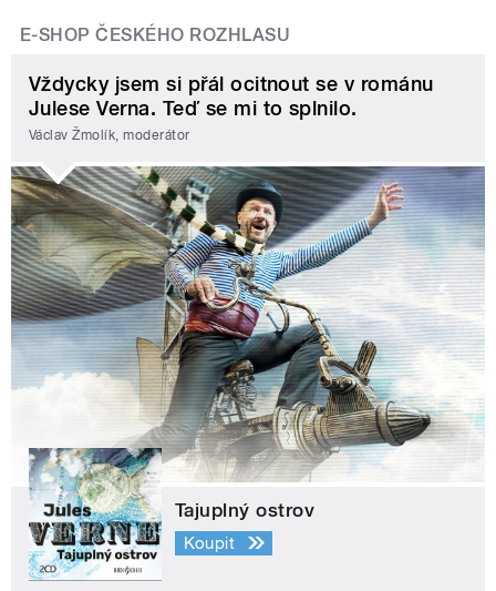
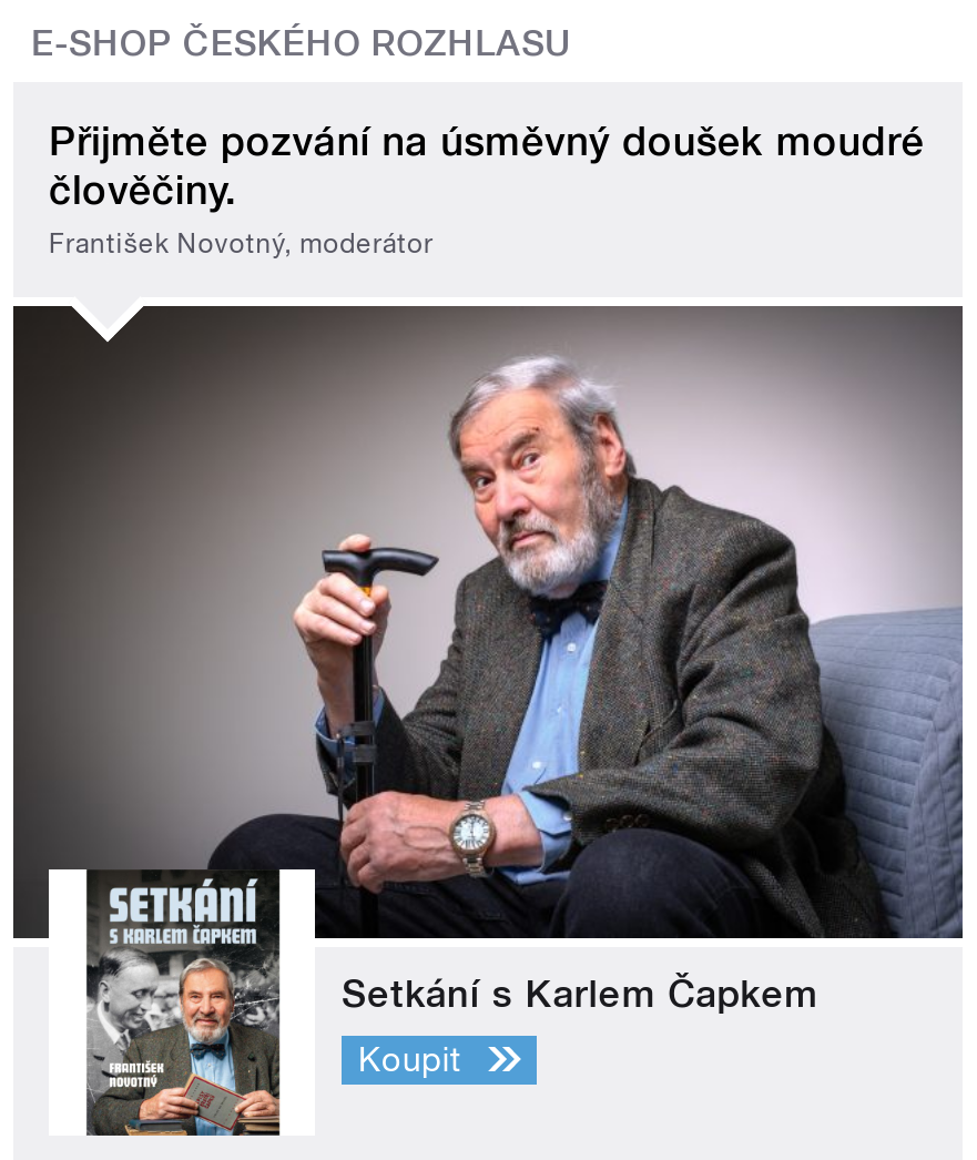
- Vždycky jsem si přál ocitnout se v románu
- Julese Verna. Teď se mi to splnilo.
- Václav Žmolík, moderátor
+ Přijměte pozvání na úsměvný doušek moudré
+ člověčiny.
+ František Novotný, moderátor

- [image]
- Tajuplný ostrov
+ [image]
+ Setkání s Karlem Čapkem
